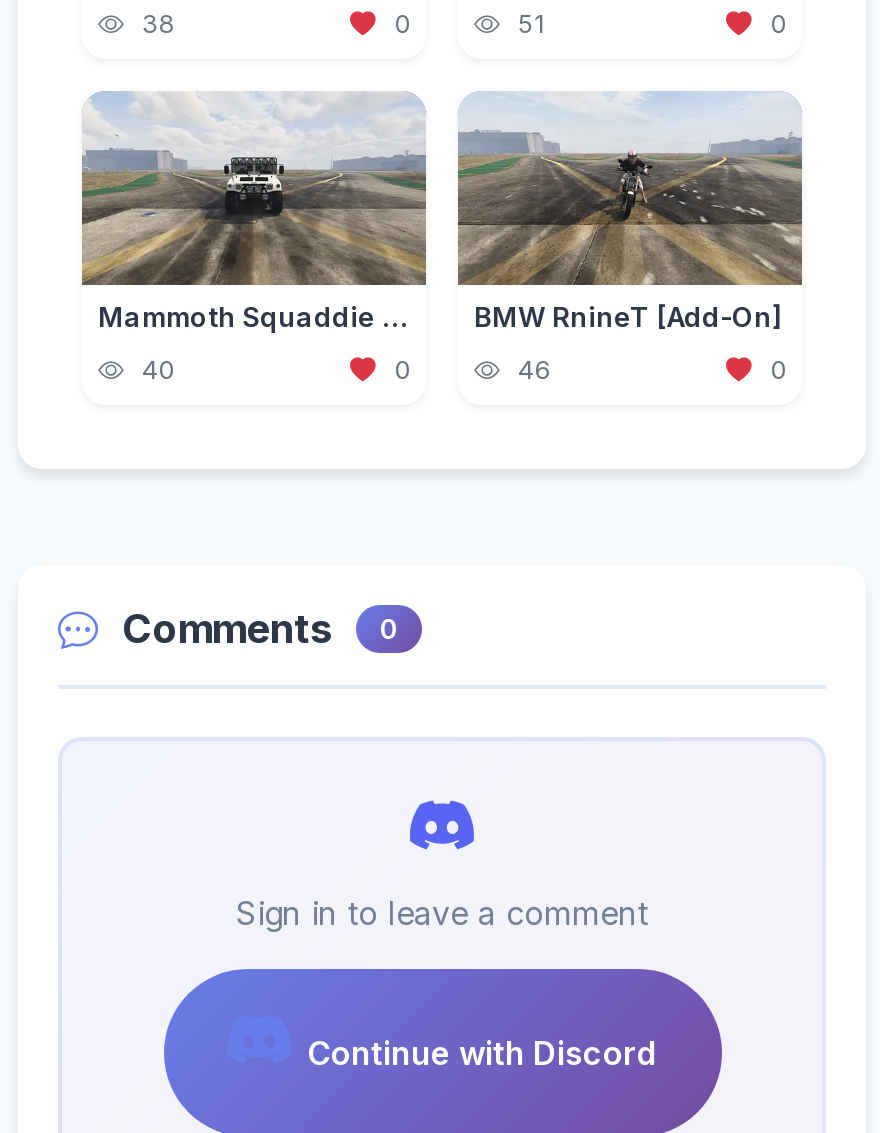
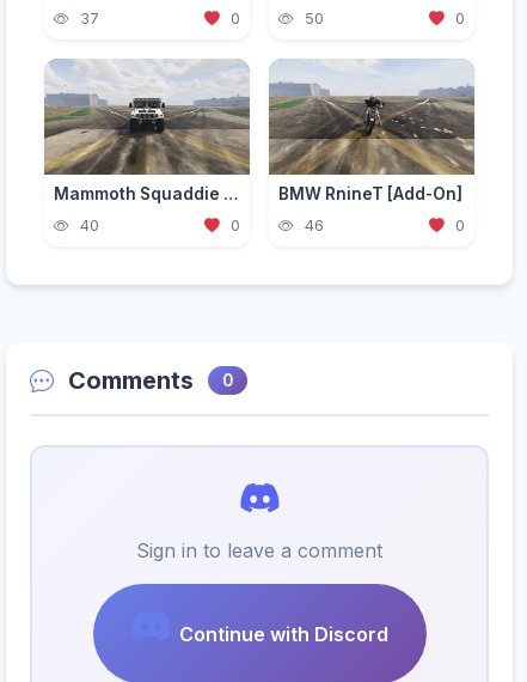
- 38
+ 37

- 51
+ 50
